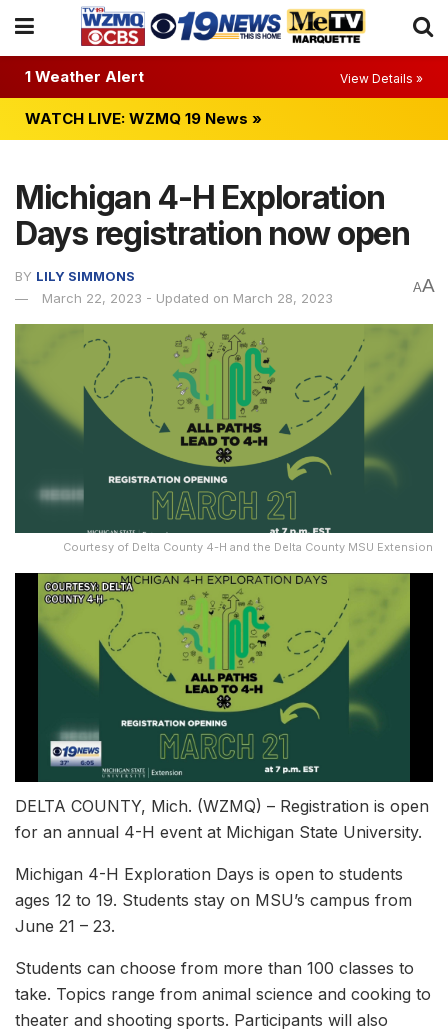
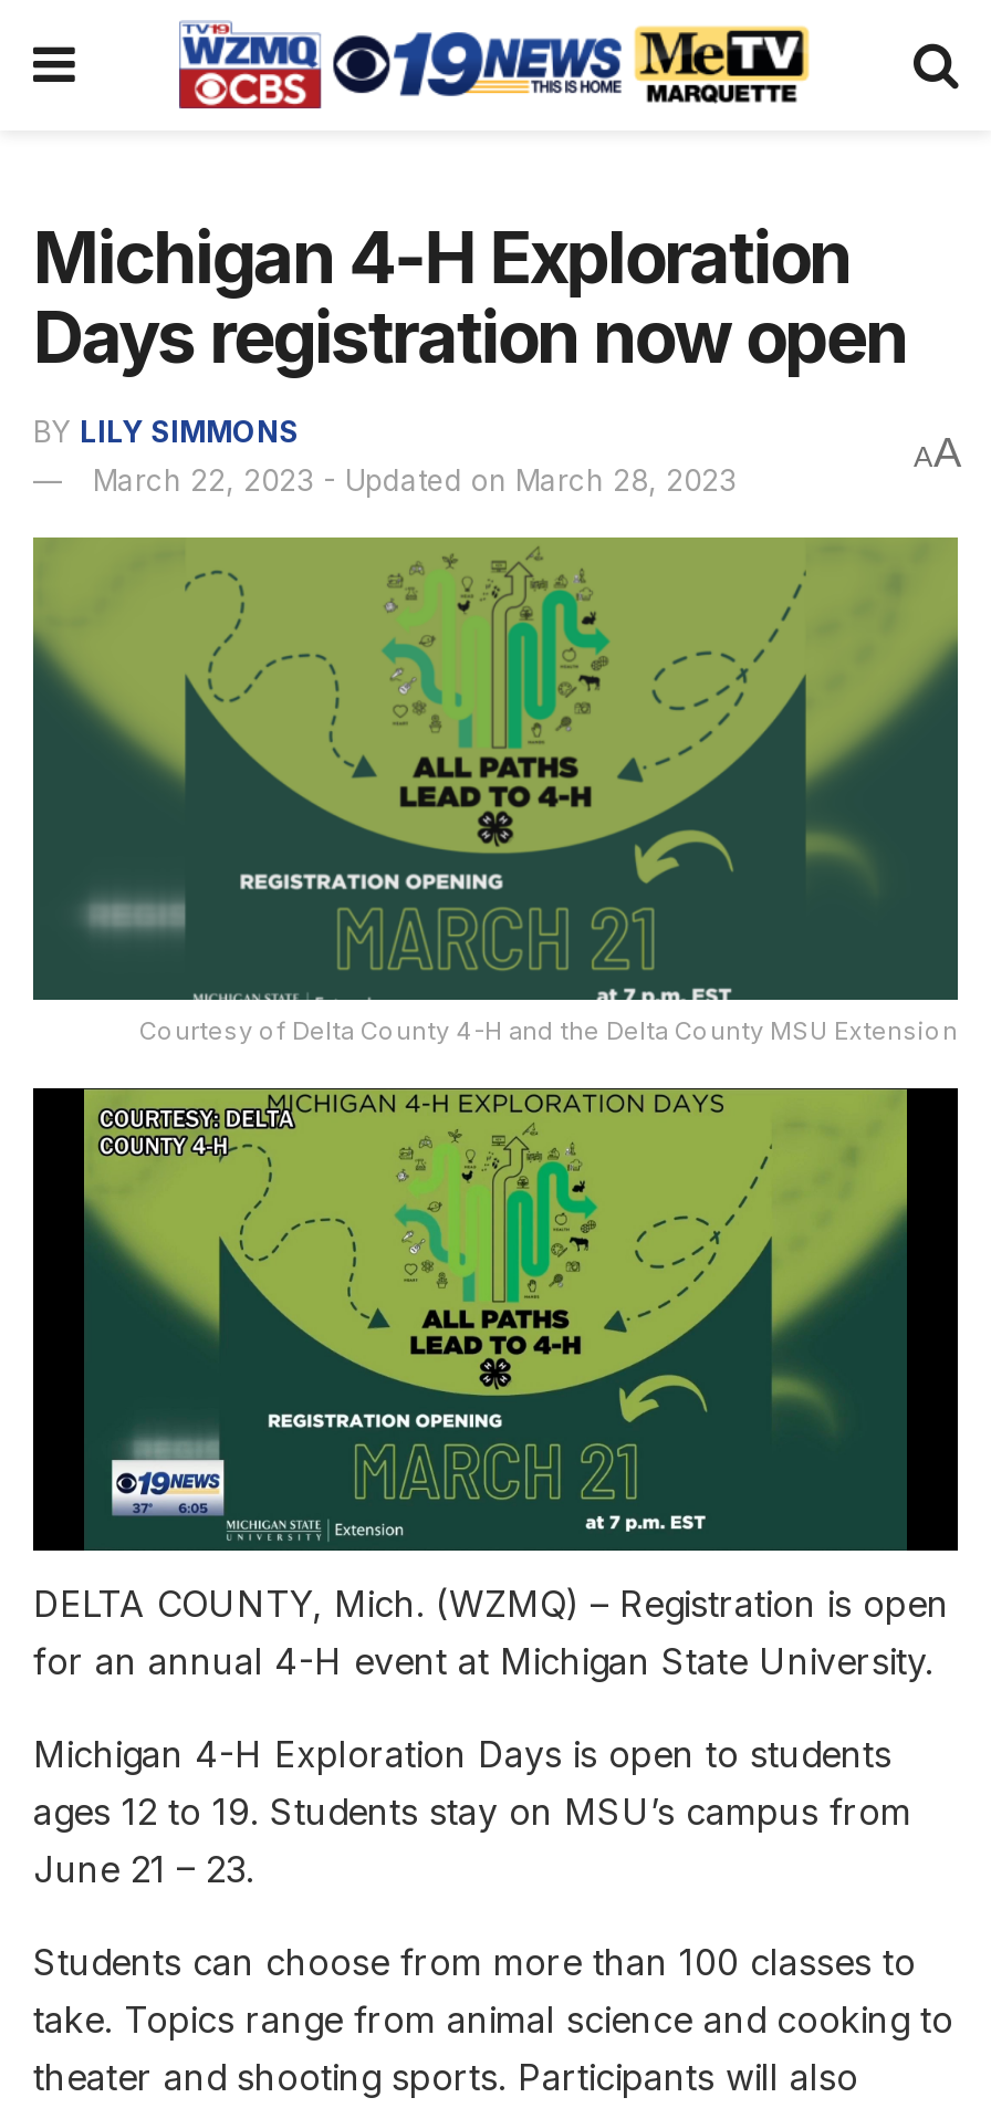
- [image]
- 1 Weather Alert
- View Details »
- WATCH LIVE: WZMQ 19 News »
